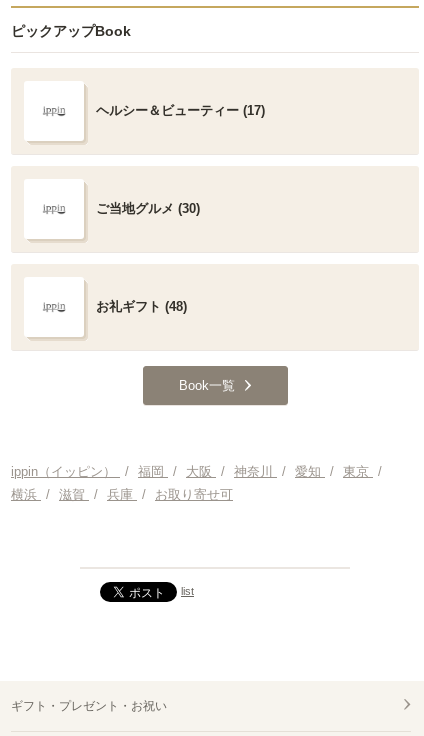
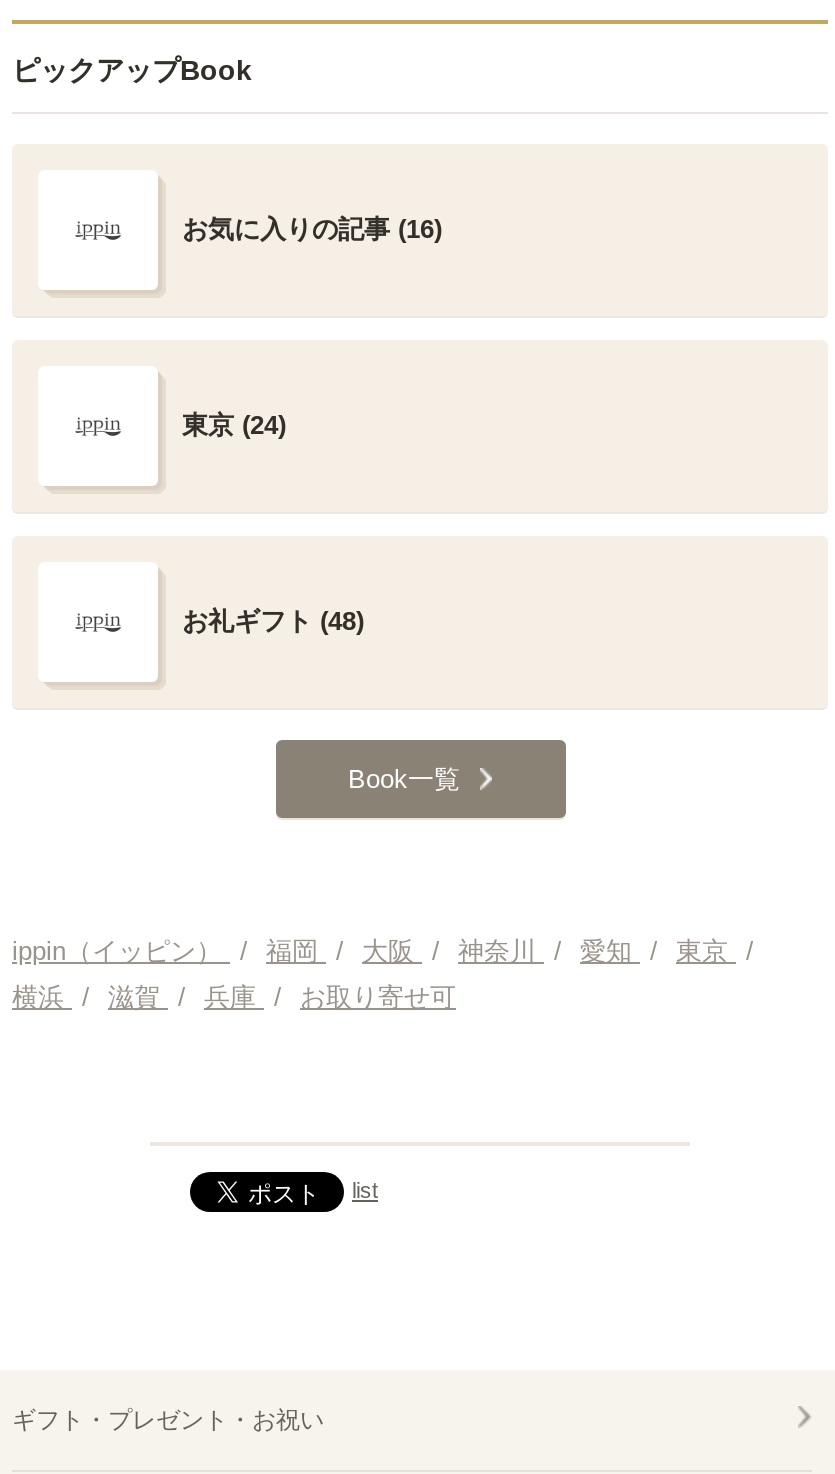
- ヘルシー＆ビューティー (17)
+ お気に入りの記事 (16)

- ご当地グルメ (30)
+ 東京 (24)
